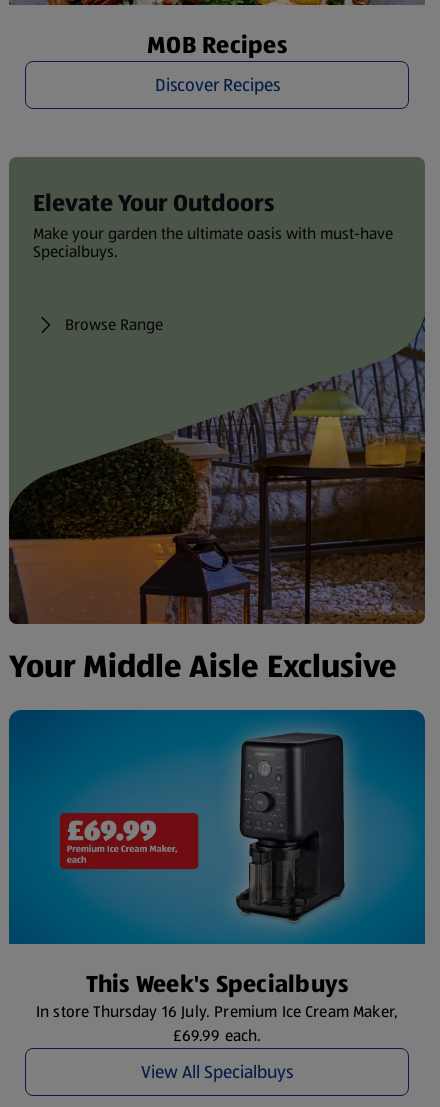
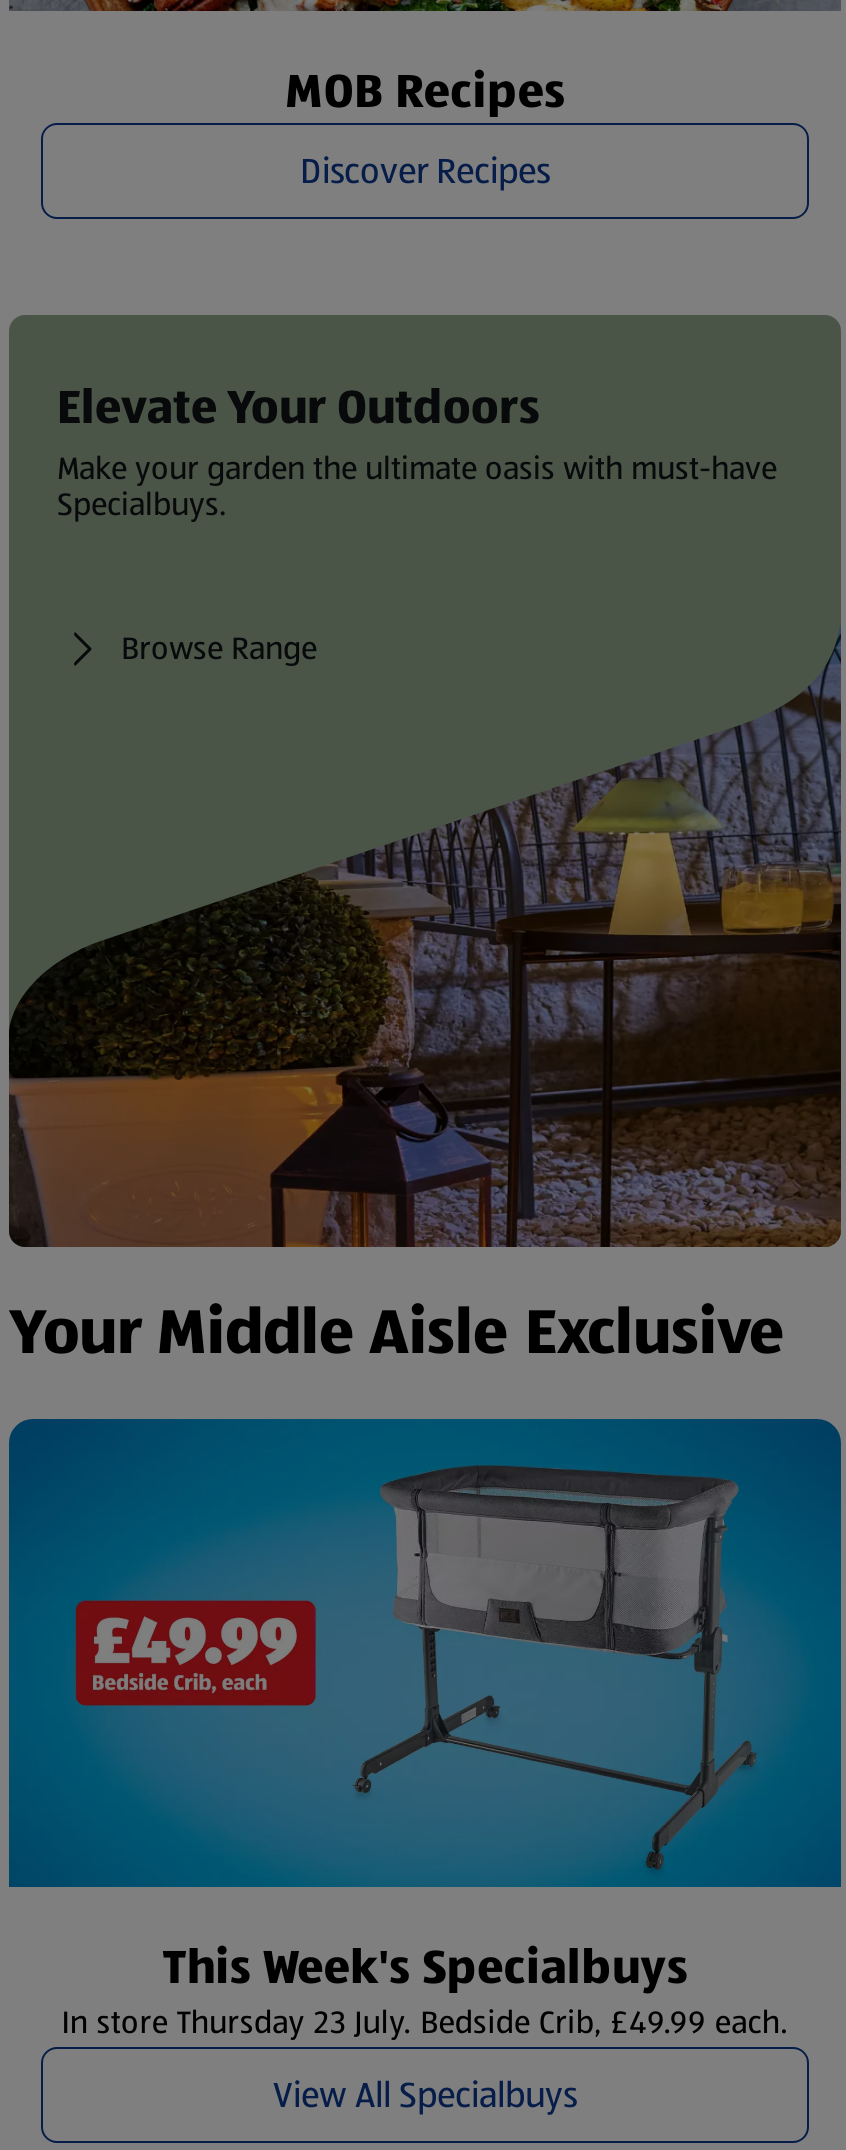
- [image]
+ [image]

- In store Thursday 16 July. Premium Ice Cream Maker,
- £69.99 each.
+ In store Thursday 23 July. Bedside Crib, £49.99 each.
